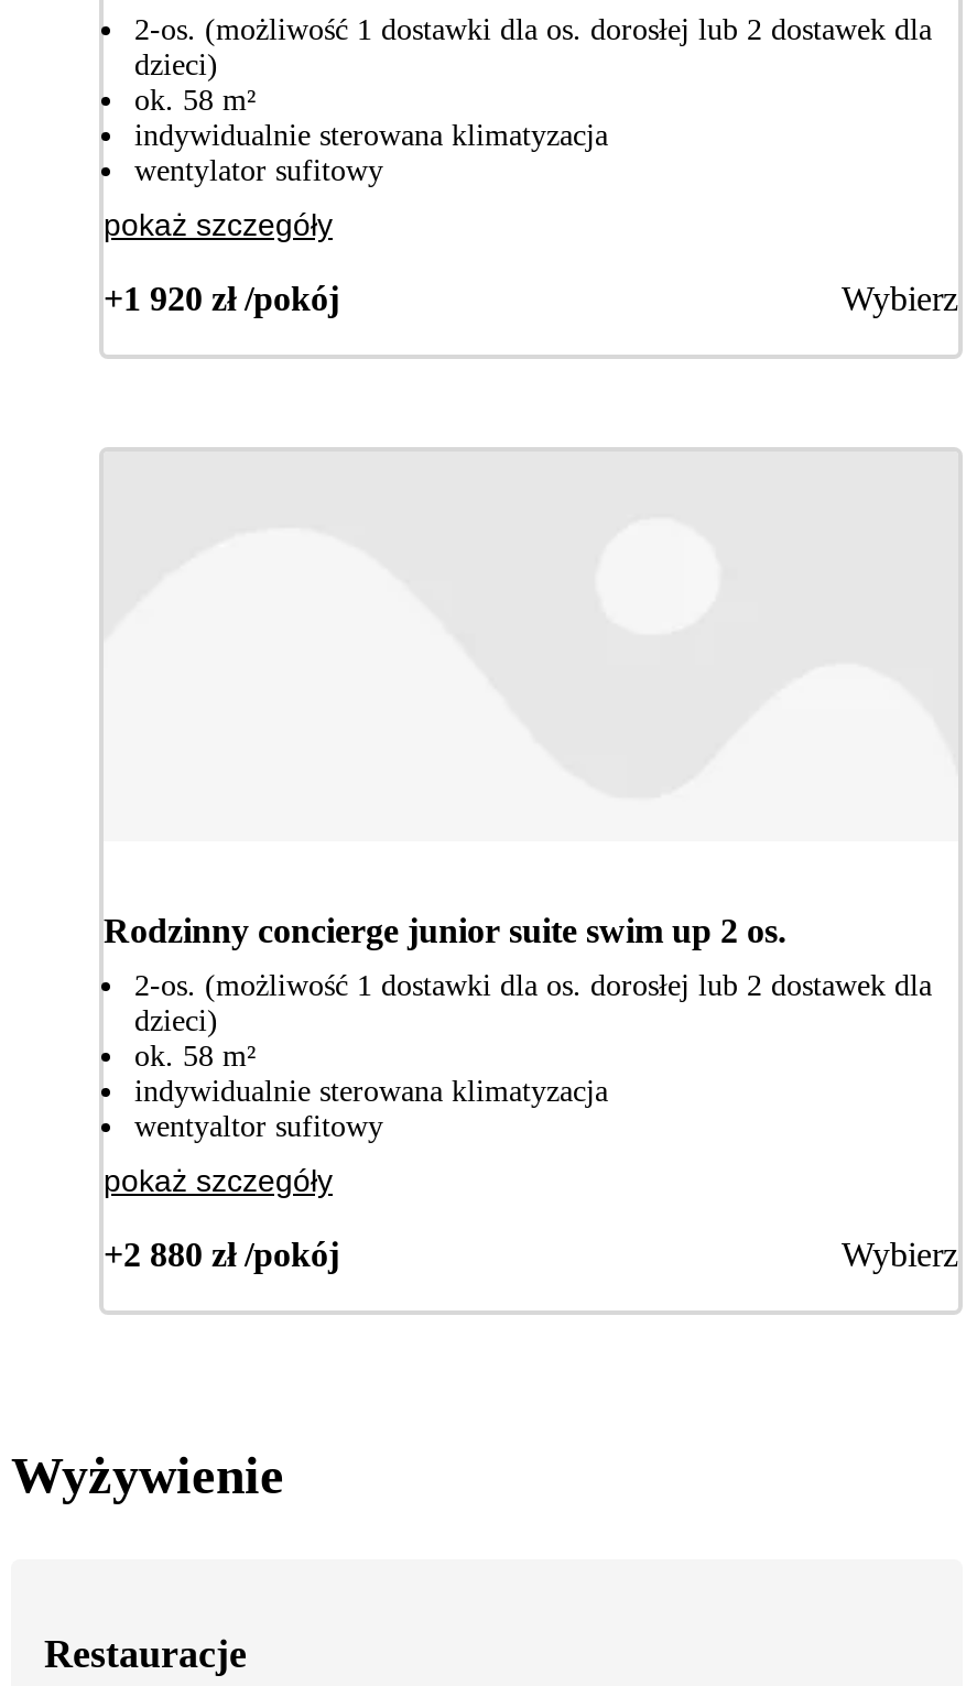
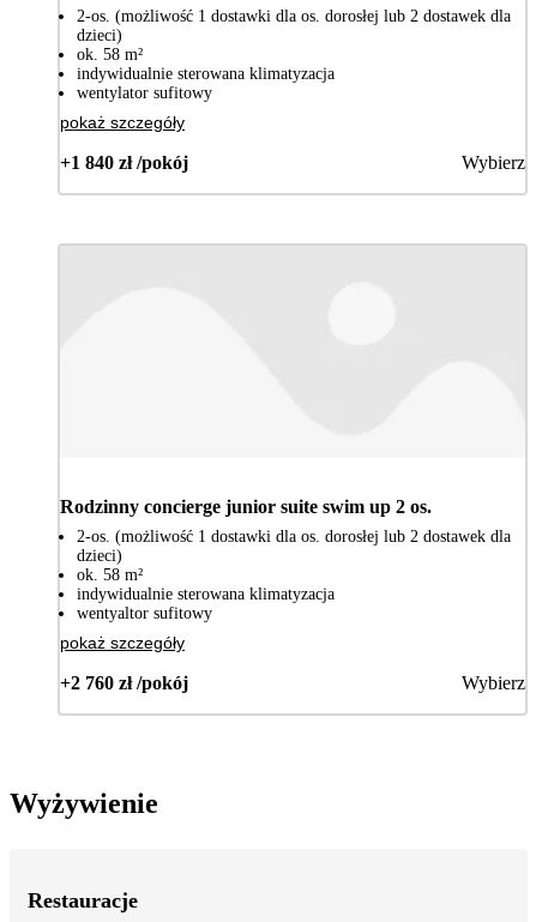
- +1 920 zł /pokój
+ +1 840 zł /pokój

- +2 880 zł /pokój
+ +2 760 zł /pokój
